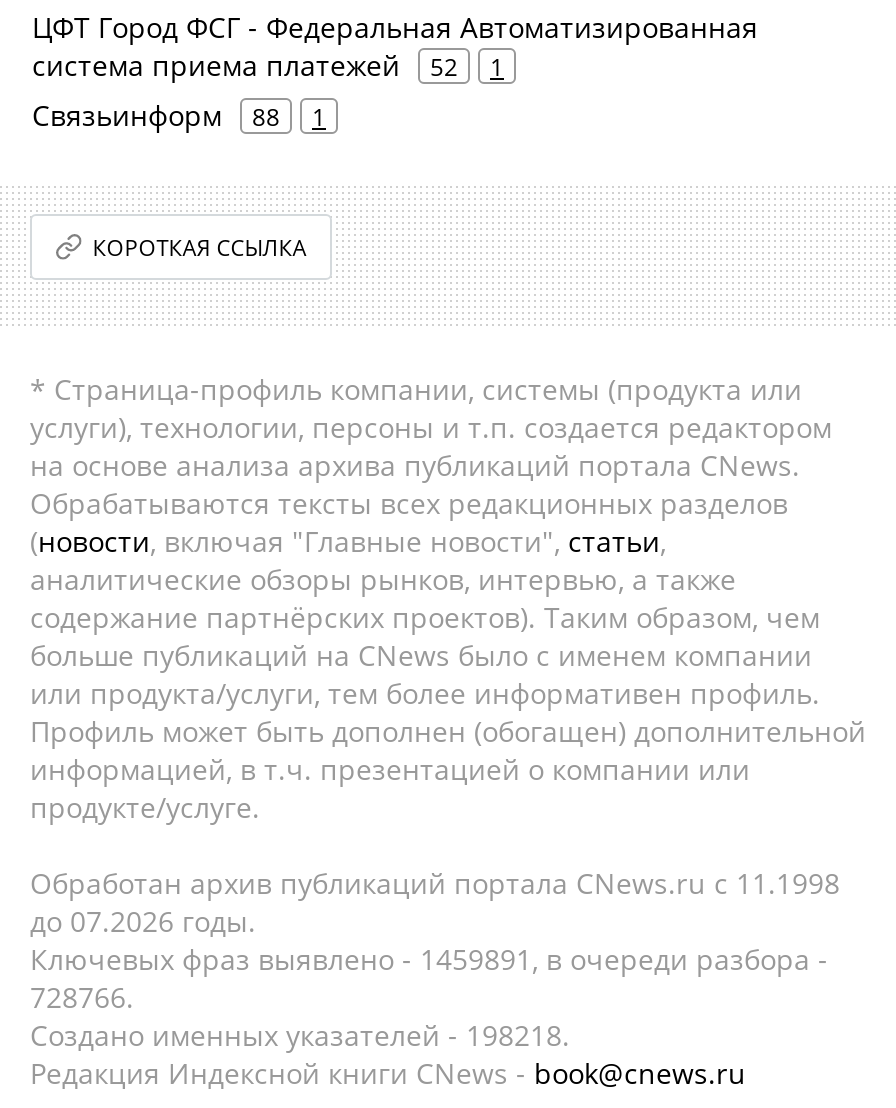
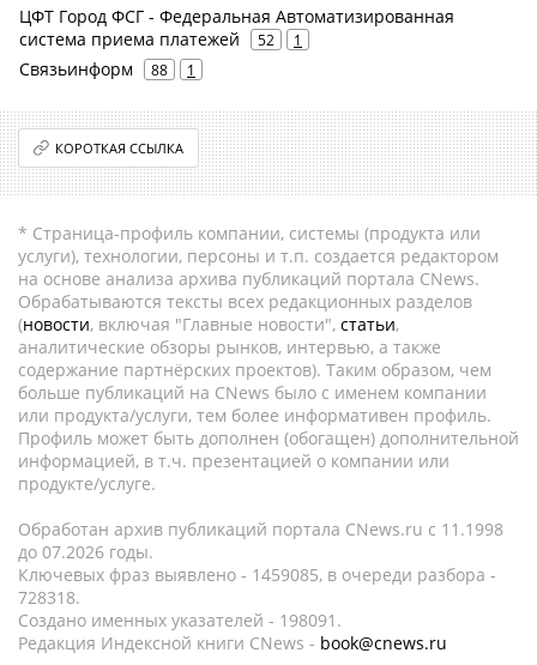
- Ключевых фраз выявлено - 1459891, в очереди разбора -
+ Ключевых фраз выявлено - 1459085, в очереди разбора -

- 728766.
+ 728318.

- Создано именных указателей - 198218.
+ Создано именных указателей - 198091.
